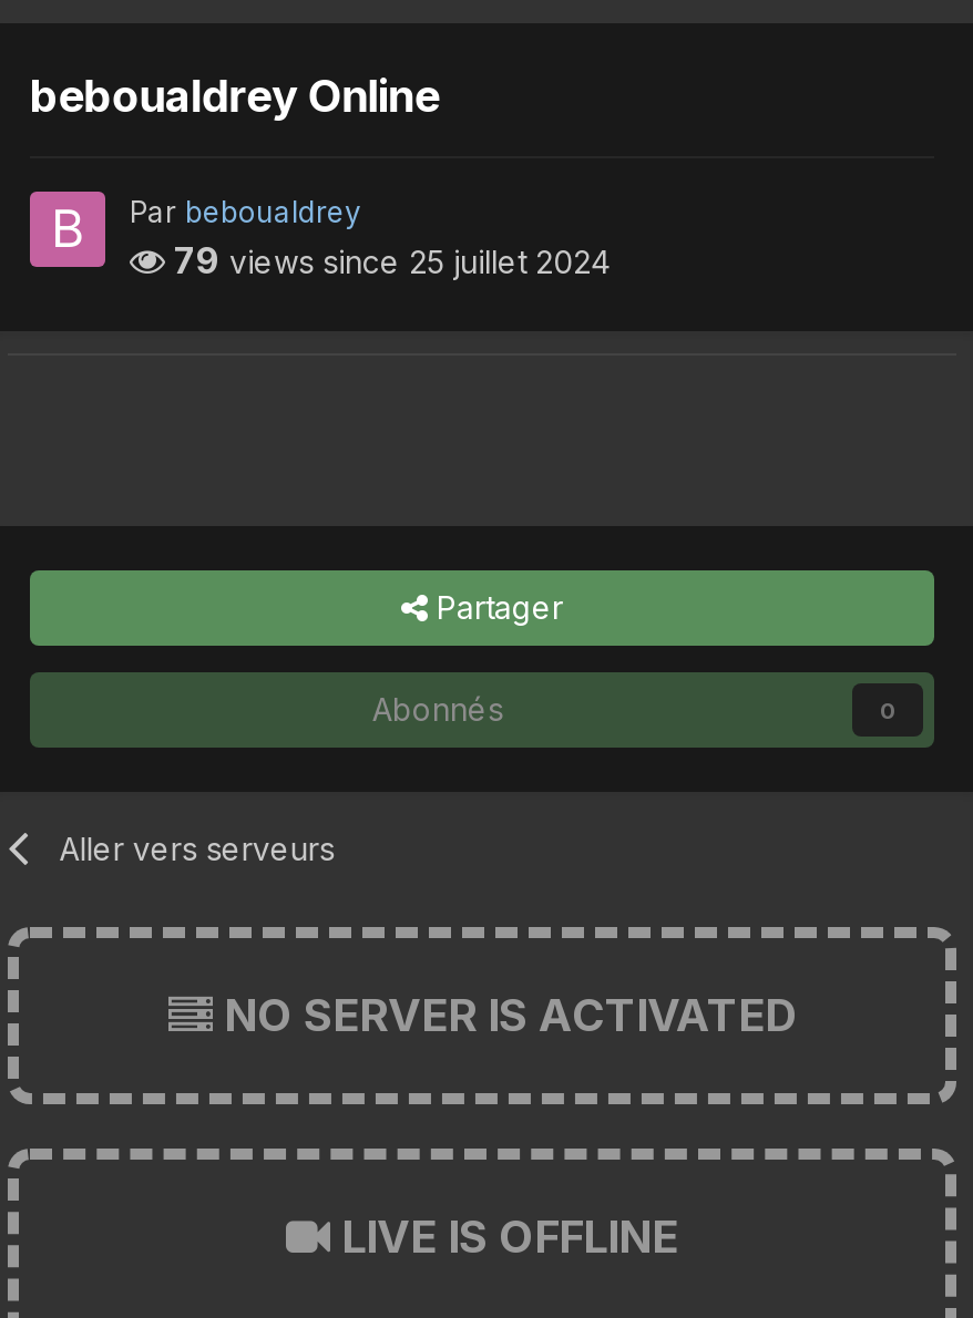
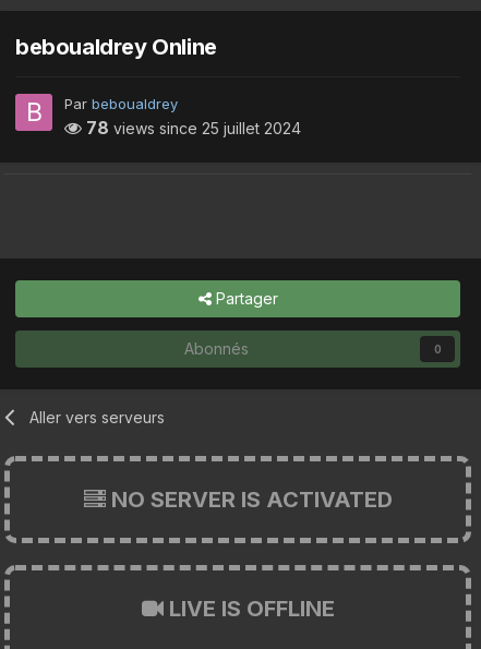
- 79 views since 25 juillet 2024
+ 78 views since 25 juillet 2024
